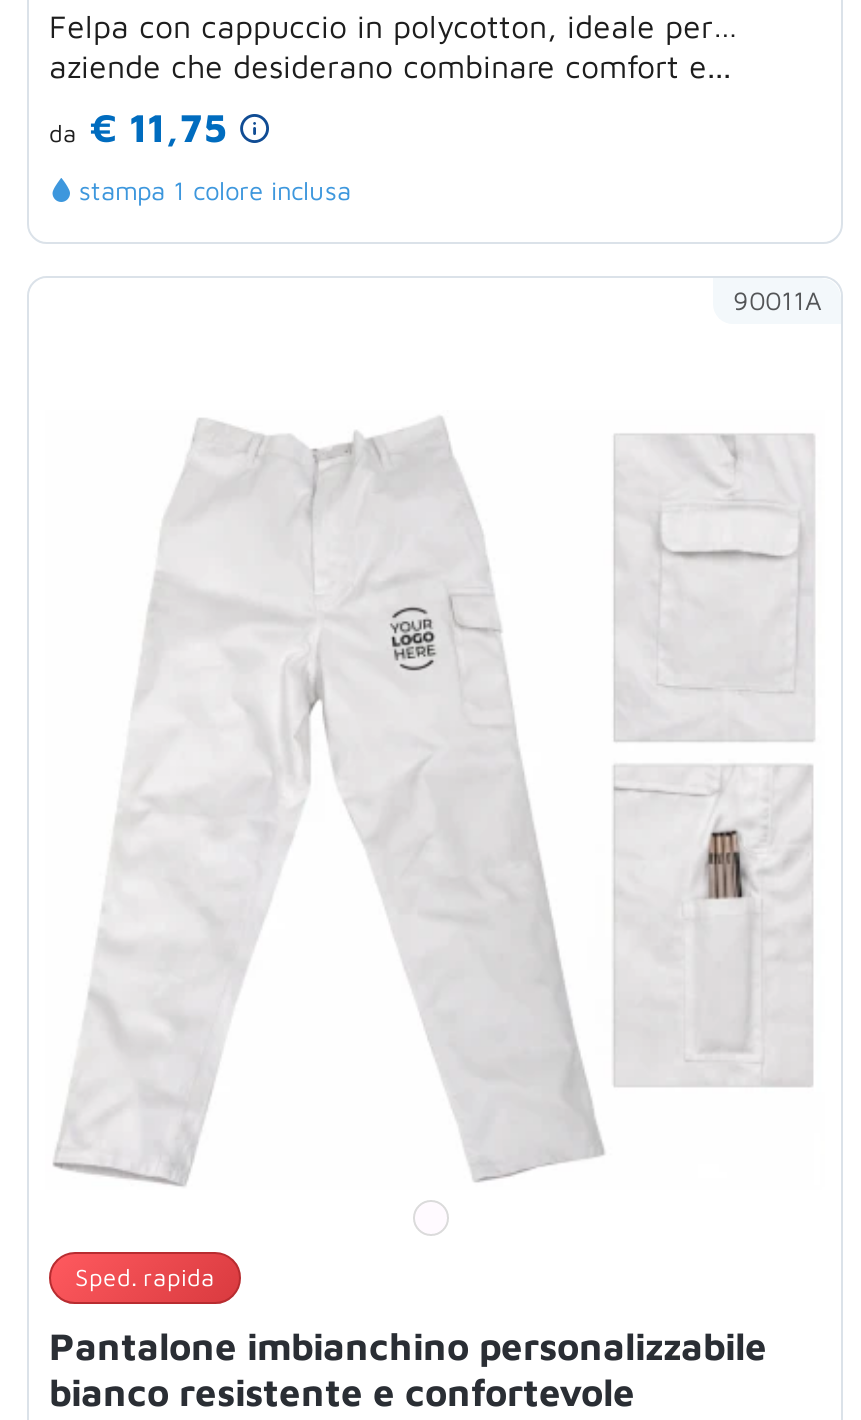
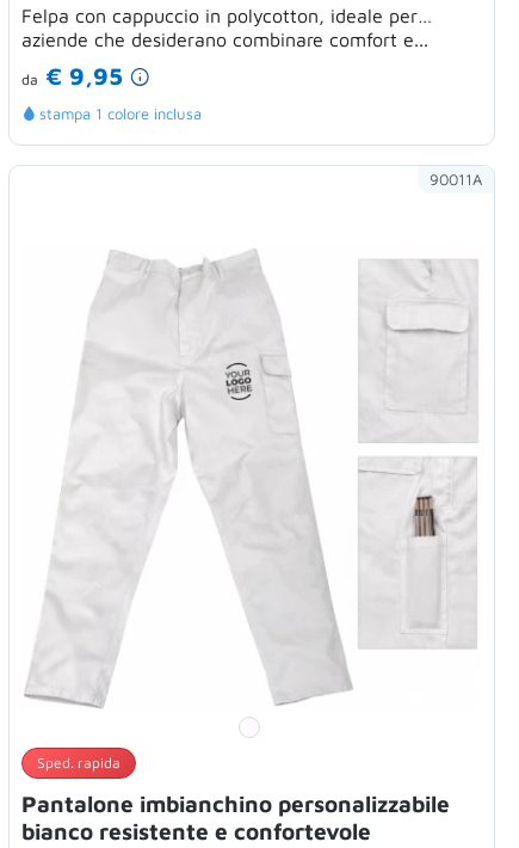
- da € 11,75
+ da € 9,95
